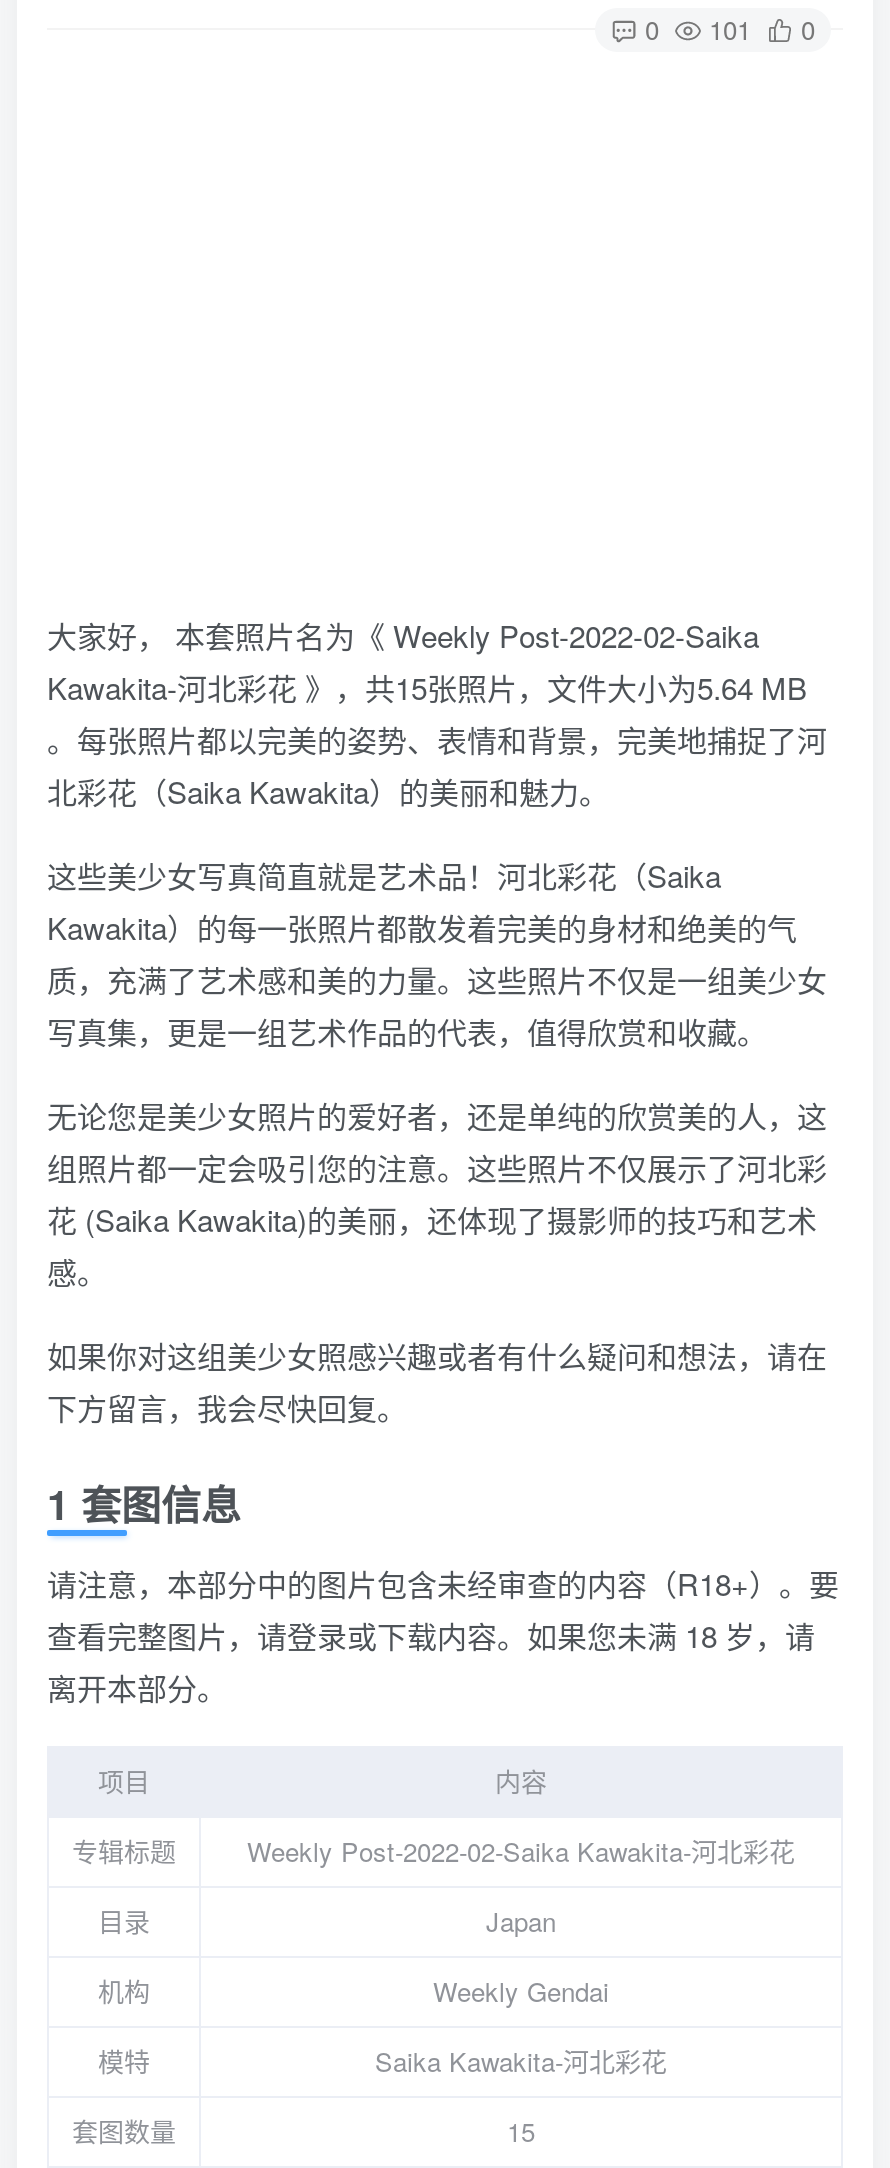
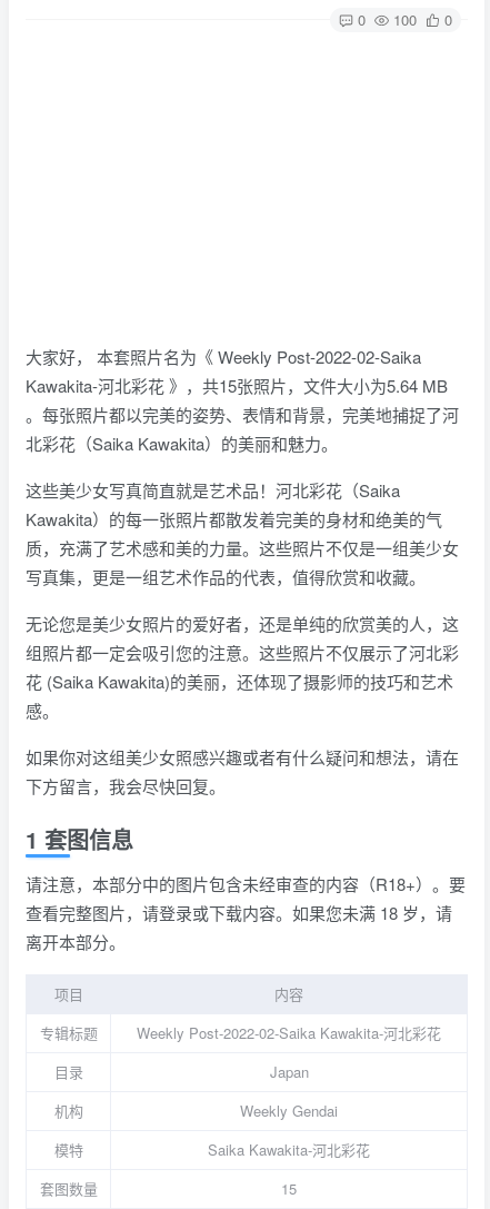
- 0 101 0
+ 0 100 0
